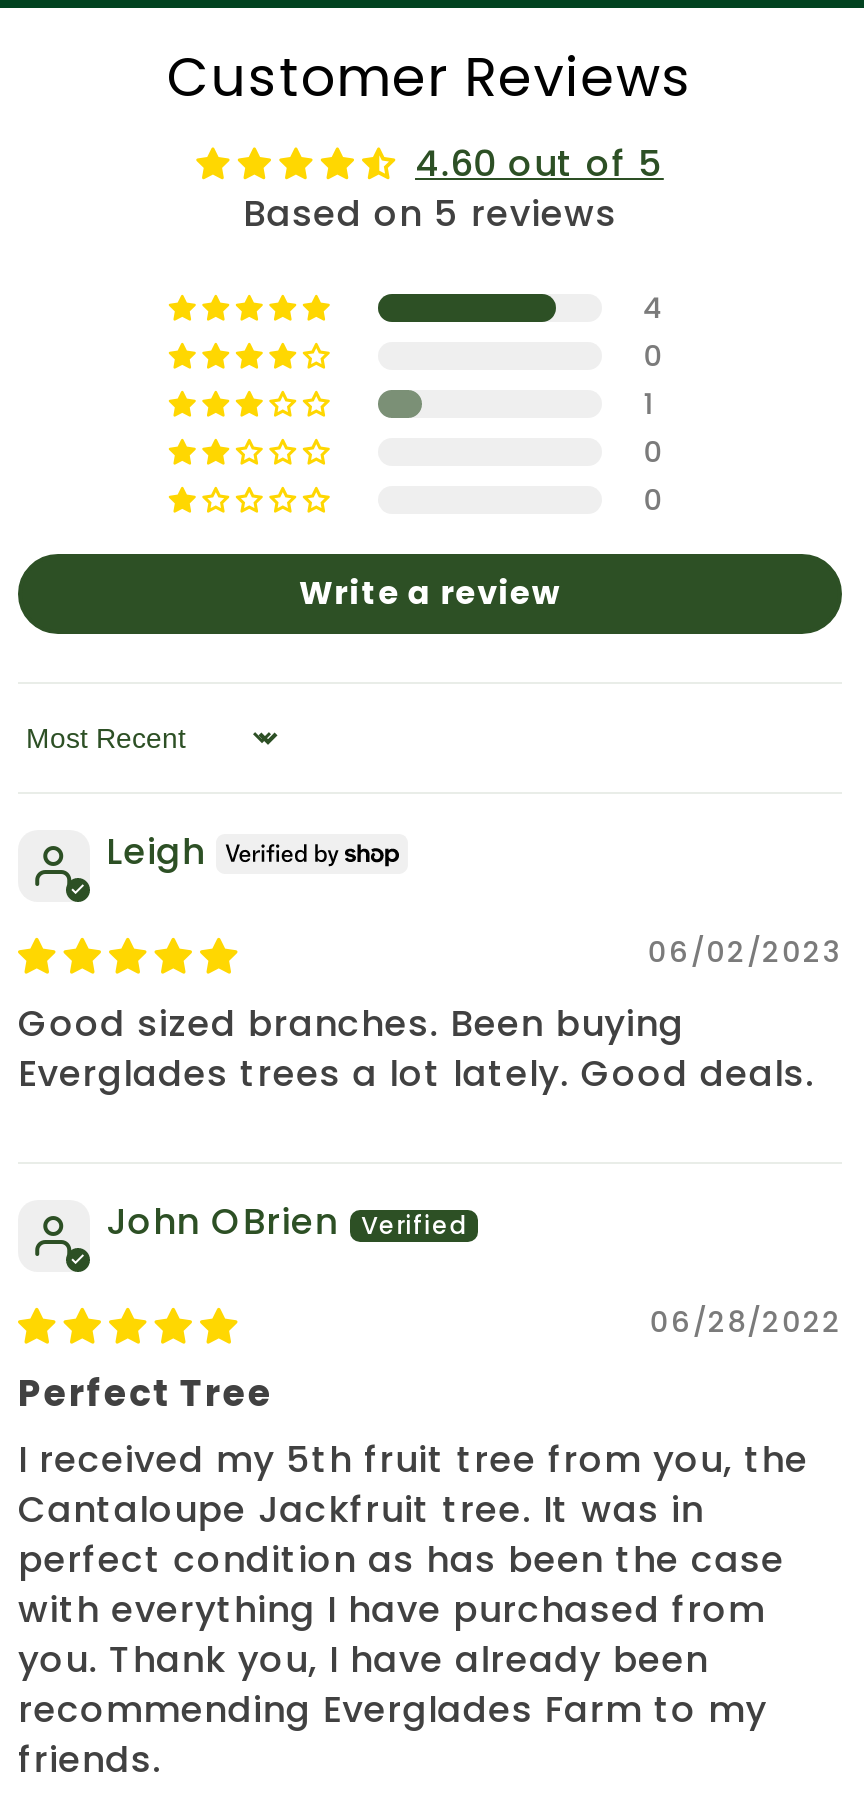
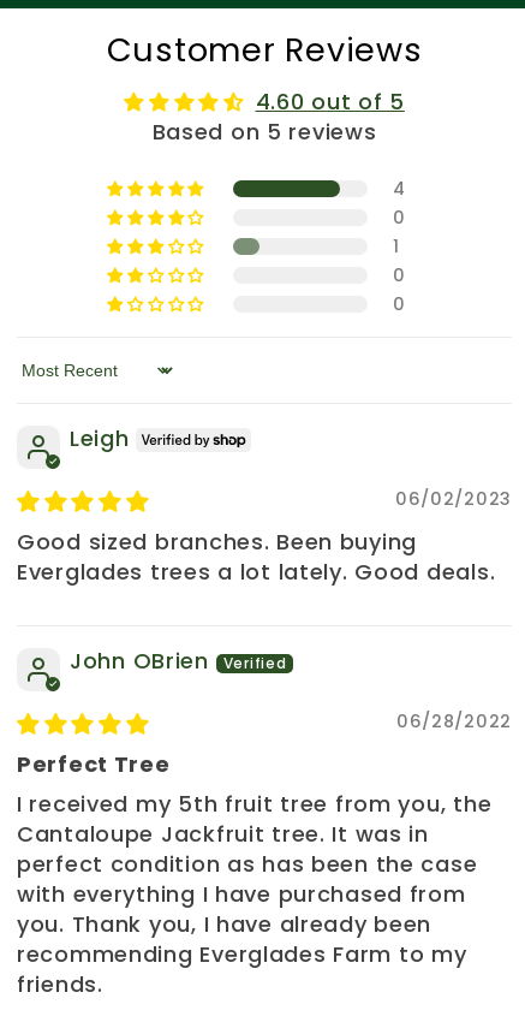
- Write a review
